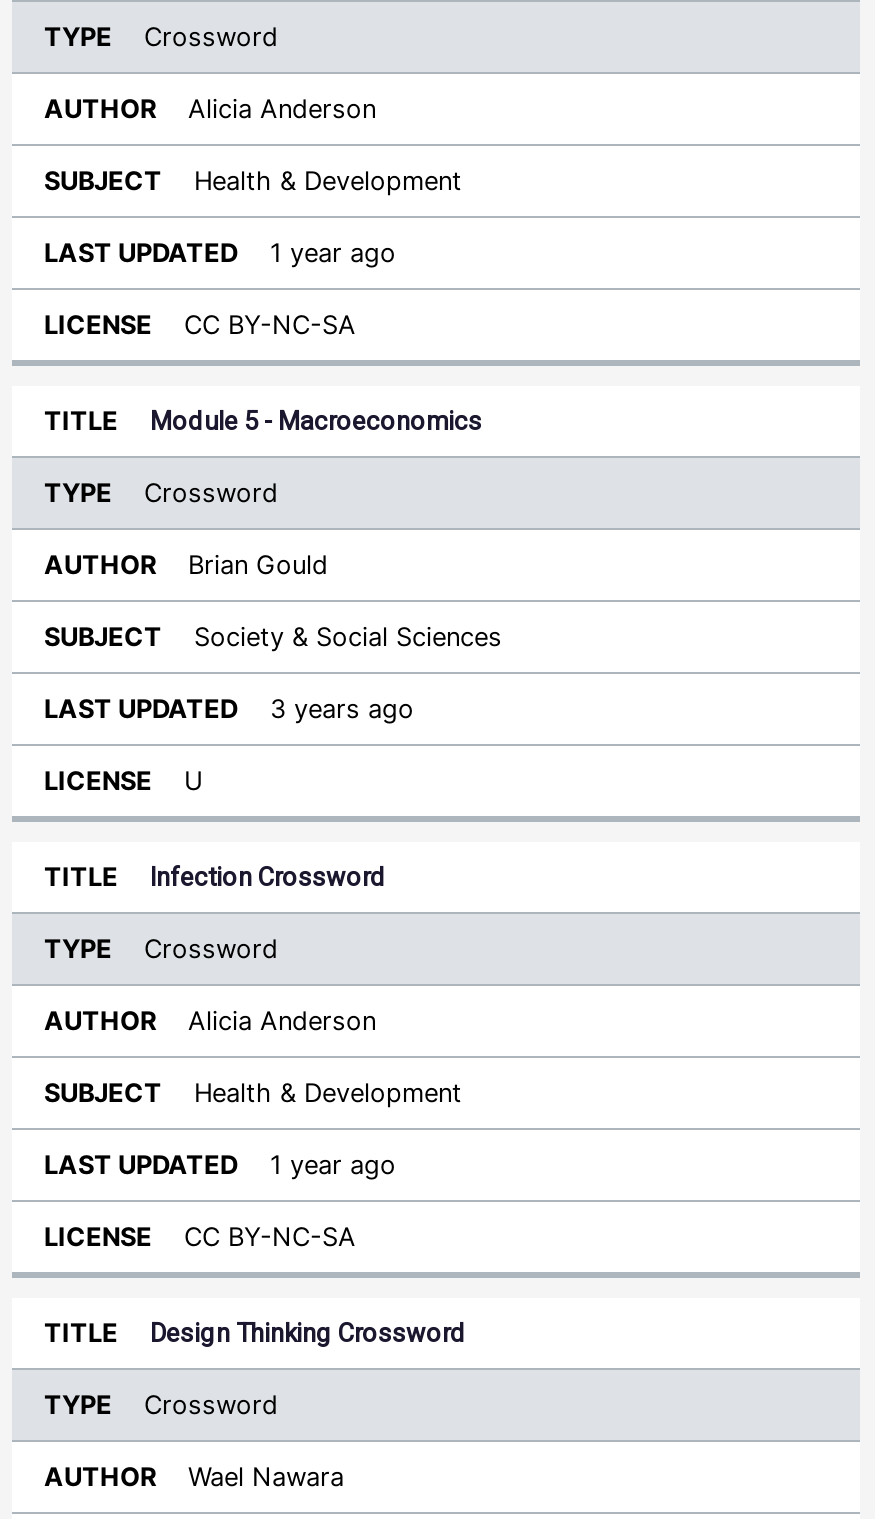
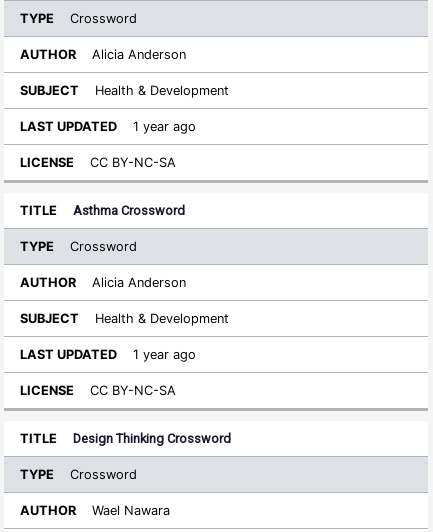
- Module 5 - Macroeconomics
- Crossword
- Brian Gould
- Society & Social Sciences
- 3 years ago
- U
- Infection Crossword
+ Asthma Crossword
